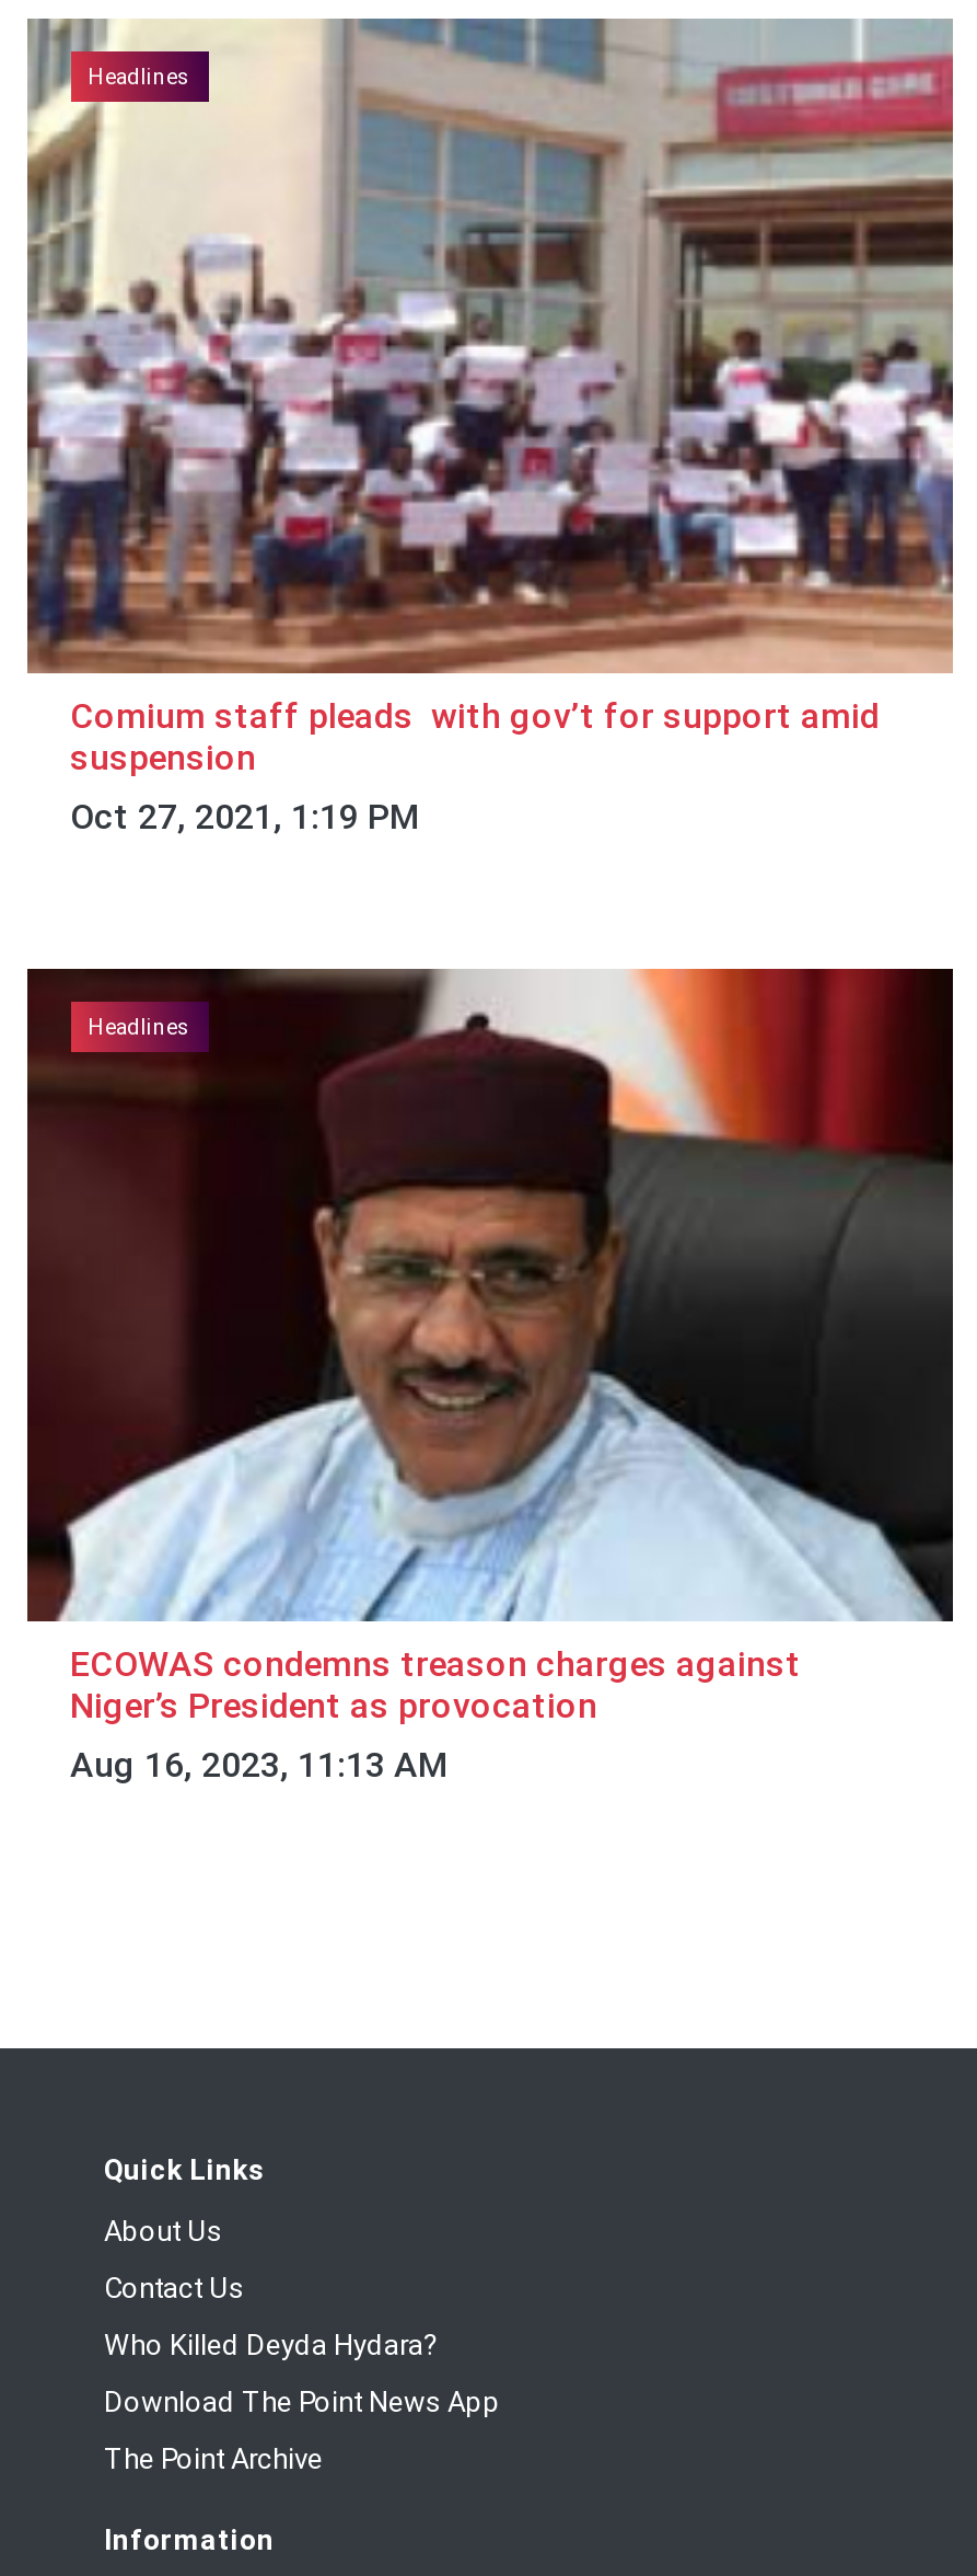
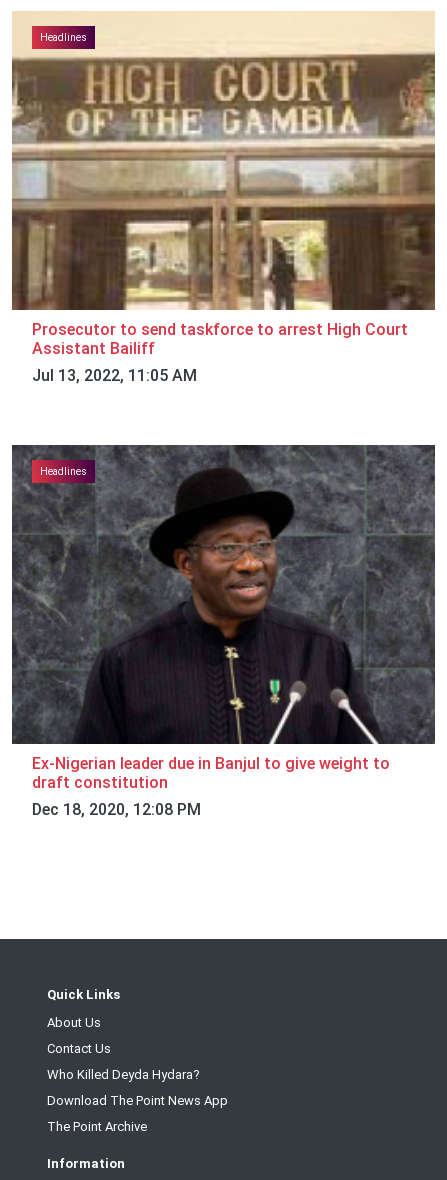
- [image]
- Comium staff pleads with gov’t for support amid
- suspension
- Oct 27, 2021, 1:19 PM
+ [image]
+ Prosecutor to send taskforce to arrest High Court
+ Assistant Bailiff
+ Jul 13, 2022, 11:05 AM

- [image]
- ECOWAS condemns treason charges against
- Niger’s President as provocation
- Aug 16, 2023, 11:13 AM
+ [image]
+ Ex-Nigerian leader due in Banjul to give weight to
+ draft constitution
+ Dec 18, 2020, 12:08 PM
